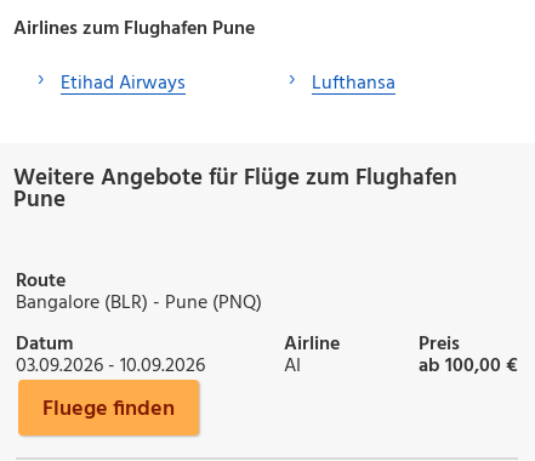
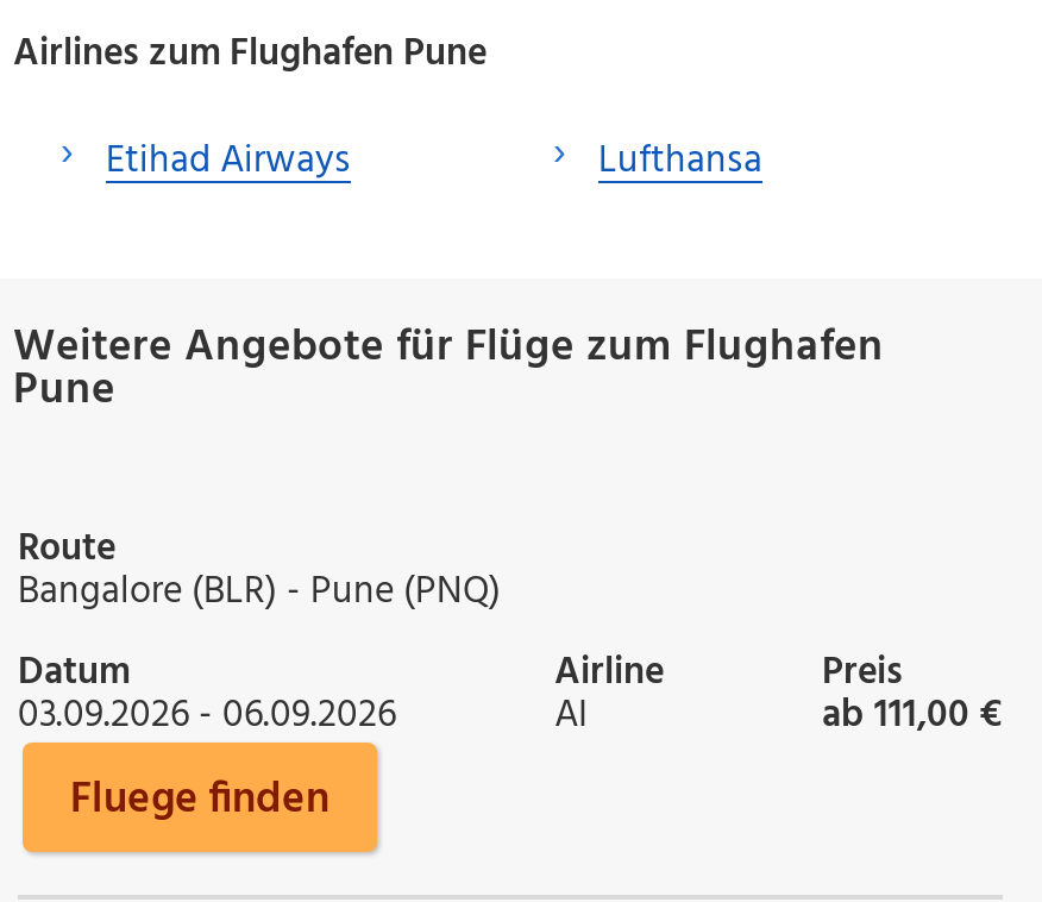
- 03.09.2026 - 10.09.2026
+ 03.09.2026 - 06.09.2026

- ab 100,00 €
+ ab 111,00 €
